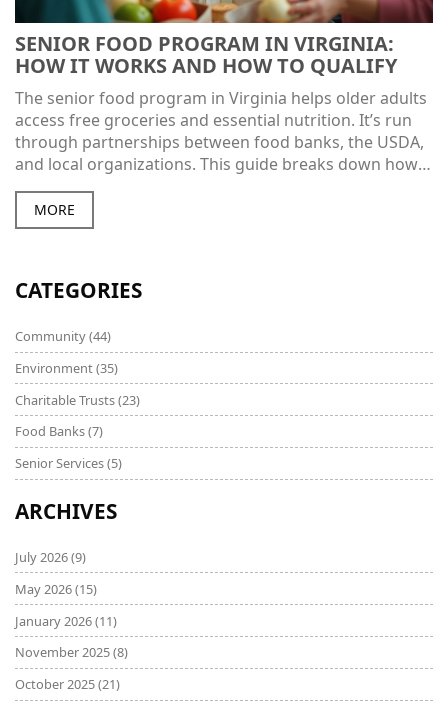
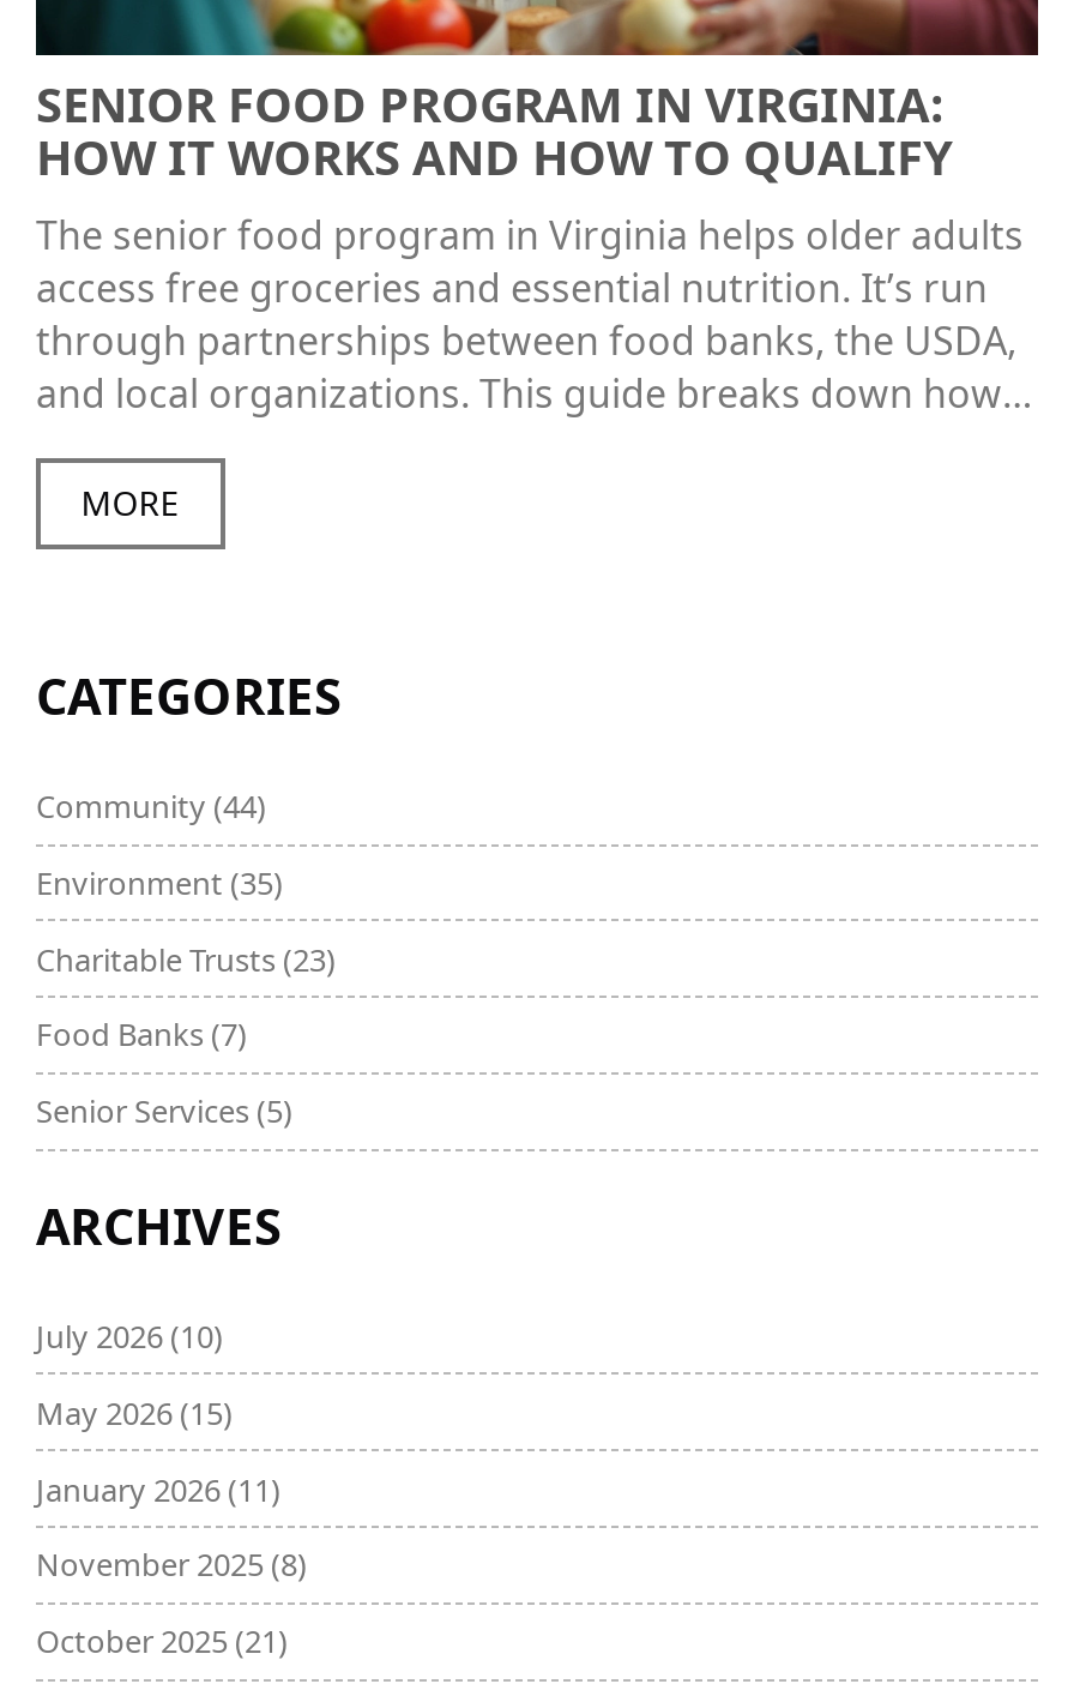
- July 2026 (9)
+ July 2026 (10)
